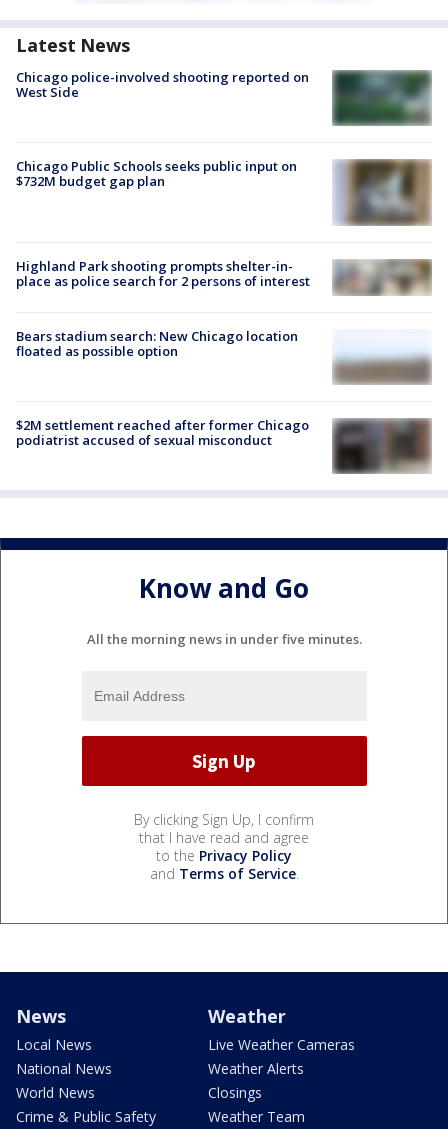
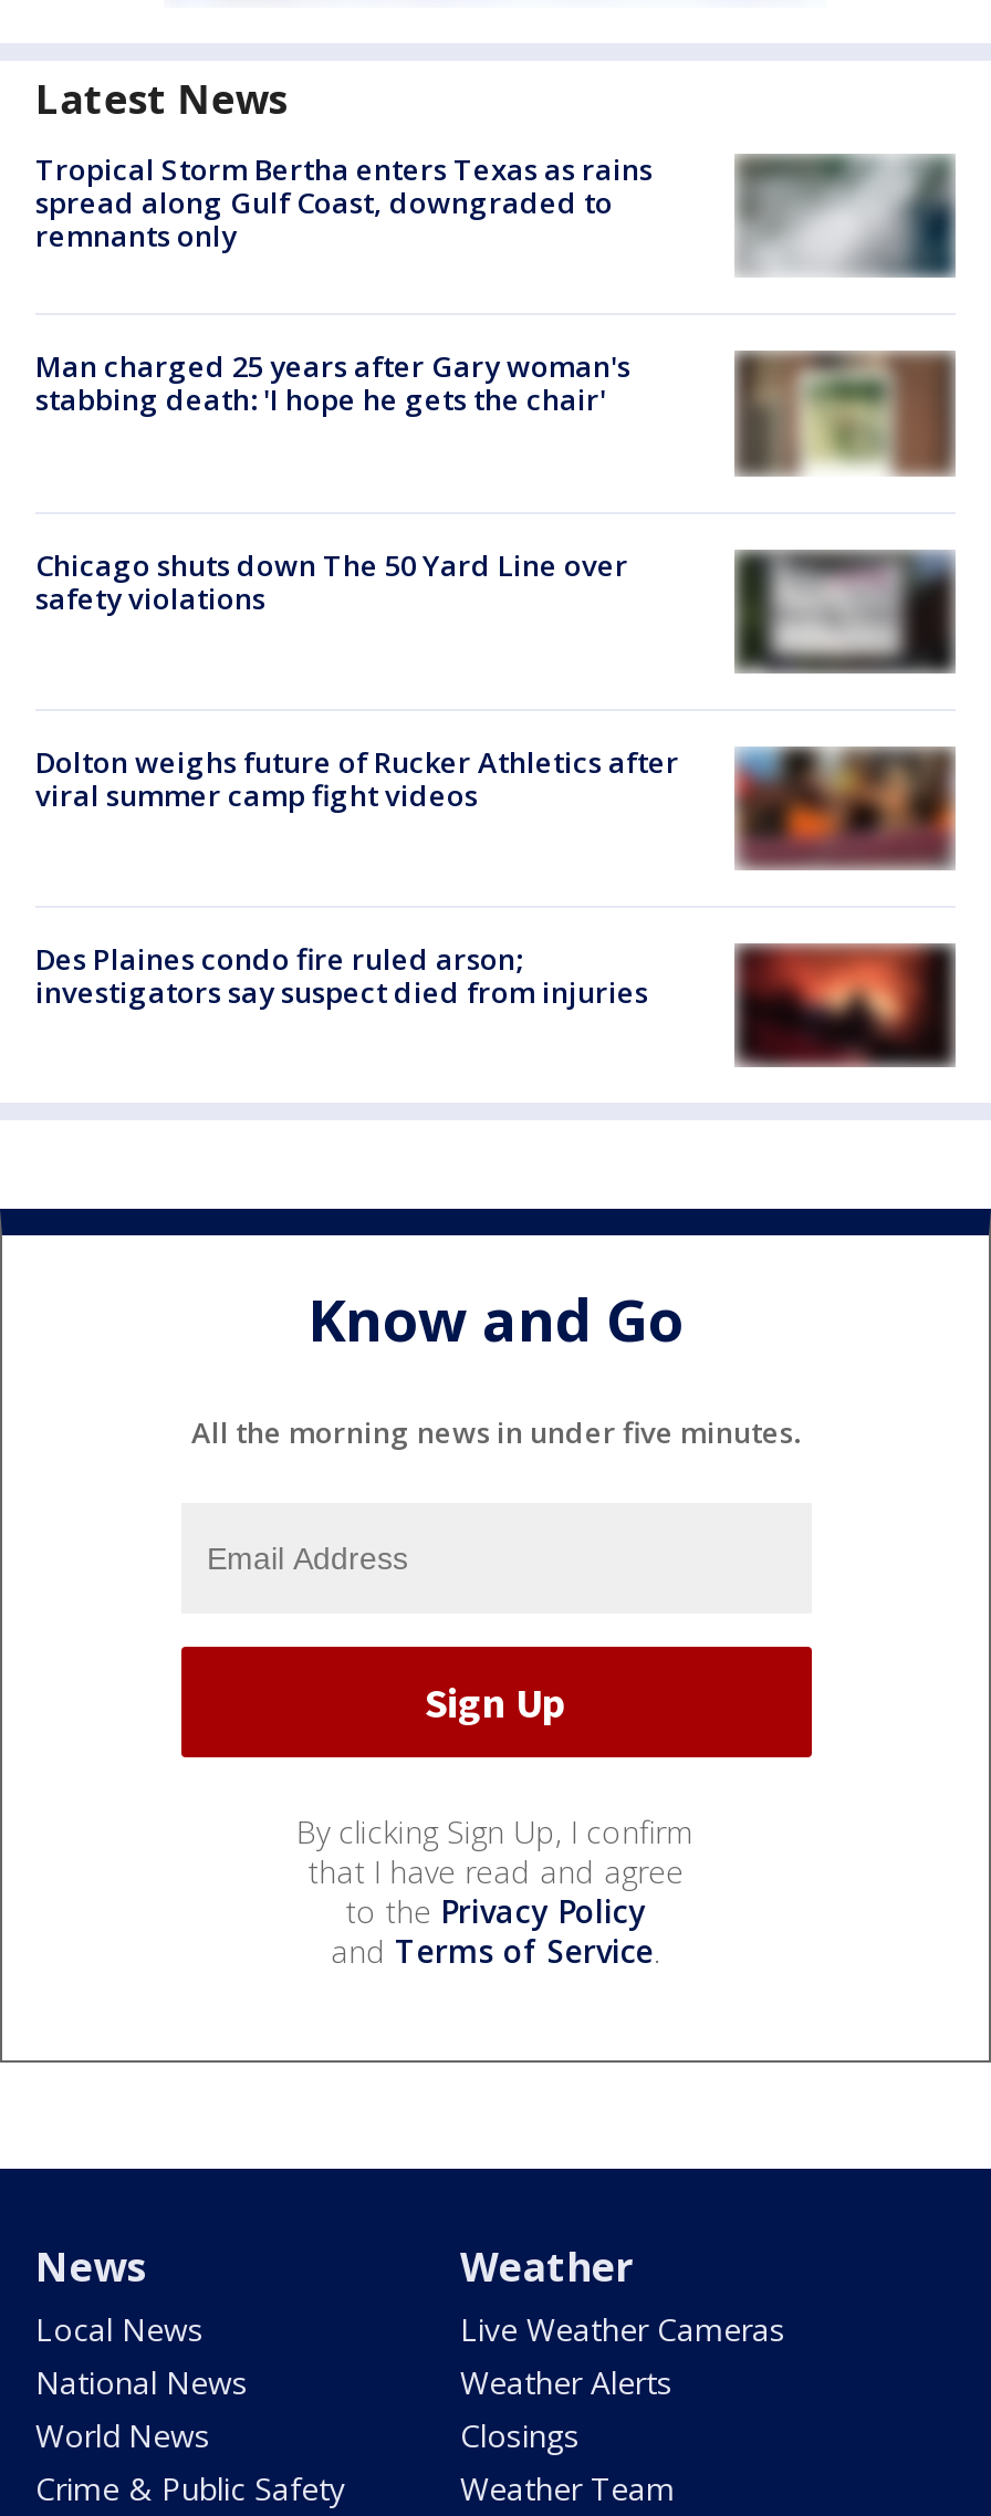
- [image]
- Chicago police-involved shooting reported on
- West Side
+ [image]
+ Tropical Storm Bertha enters Texas as rains
+ spread along Gulf Coast, downgraded to
+ remnants only

- Chicago Public Schools seeks public input on
- $732M budget gap plan
+ Man charged 25 years after Gary woman's
+ stabbing death: 'I hope he gets the chair'

- [image]
+ [image]

- [image]
+ [image]

- Highland Park shooting prompts shelter-in-
- place as police search for 2 persons of interest
+ Chicago shuts down The 50 Yard Line over
+ safety violations

- [image]
- Bears stadium search: New Chicago location
- floated as possible option
+ [image]
+ Dolton weighs future of Rucker Athletics after
+ viral summer camp fight videos

- $2M settlement reached after former Chicago
- podiatrist accused of sexual misconduct
+ Des Plaines condo fire ruled arson;
+ investigators say suspect died from injuries

- [image]
+ [image]
